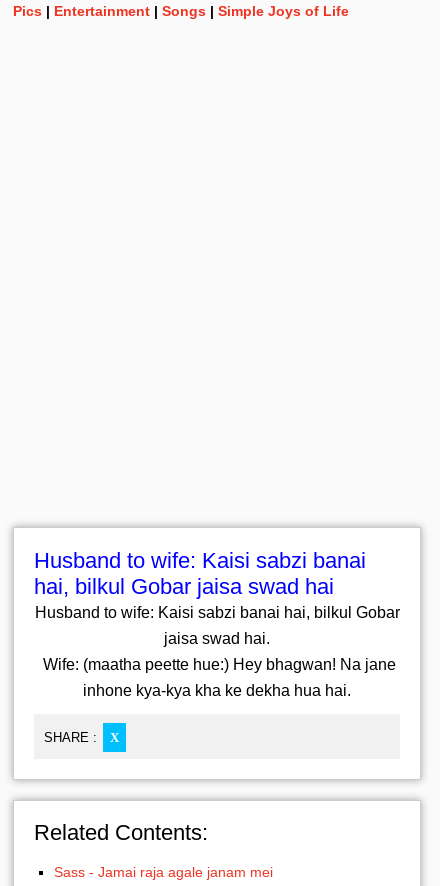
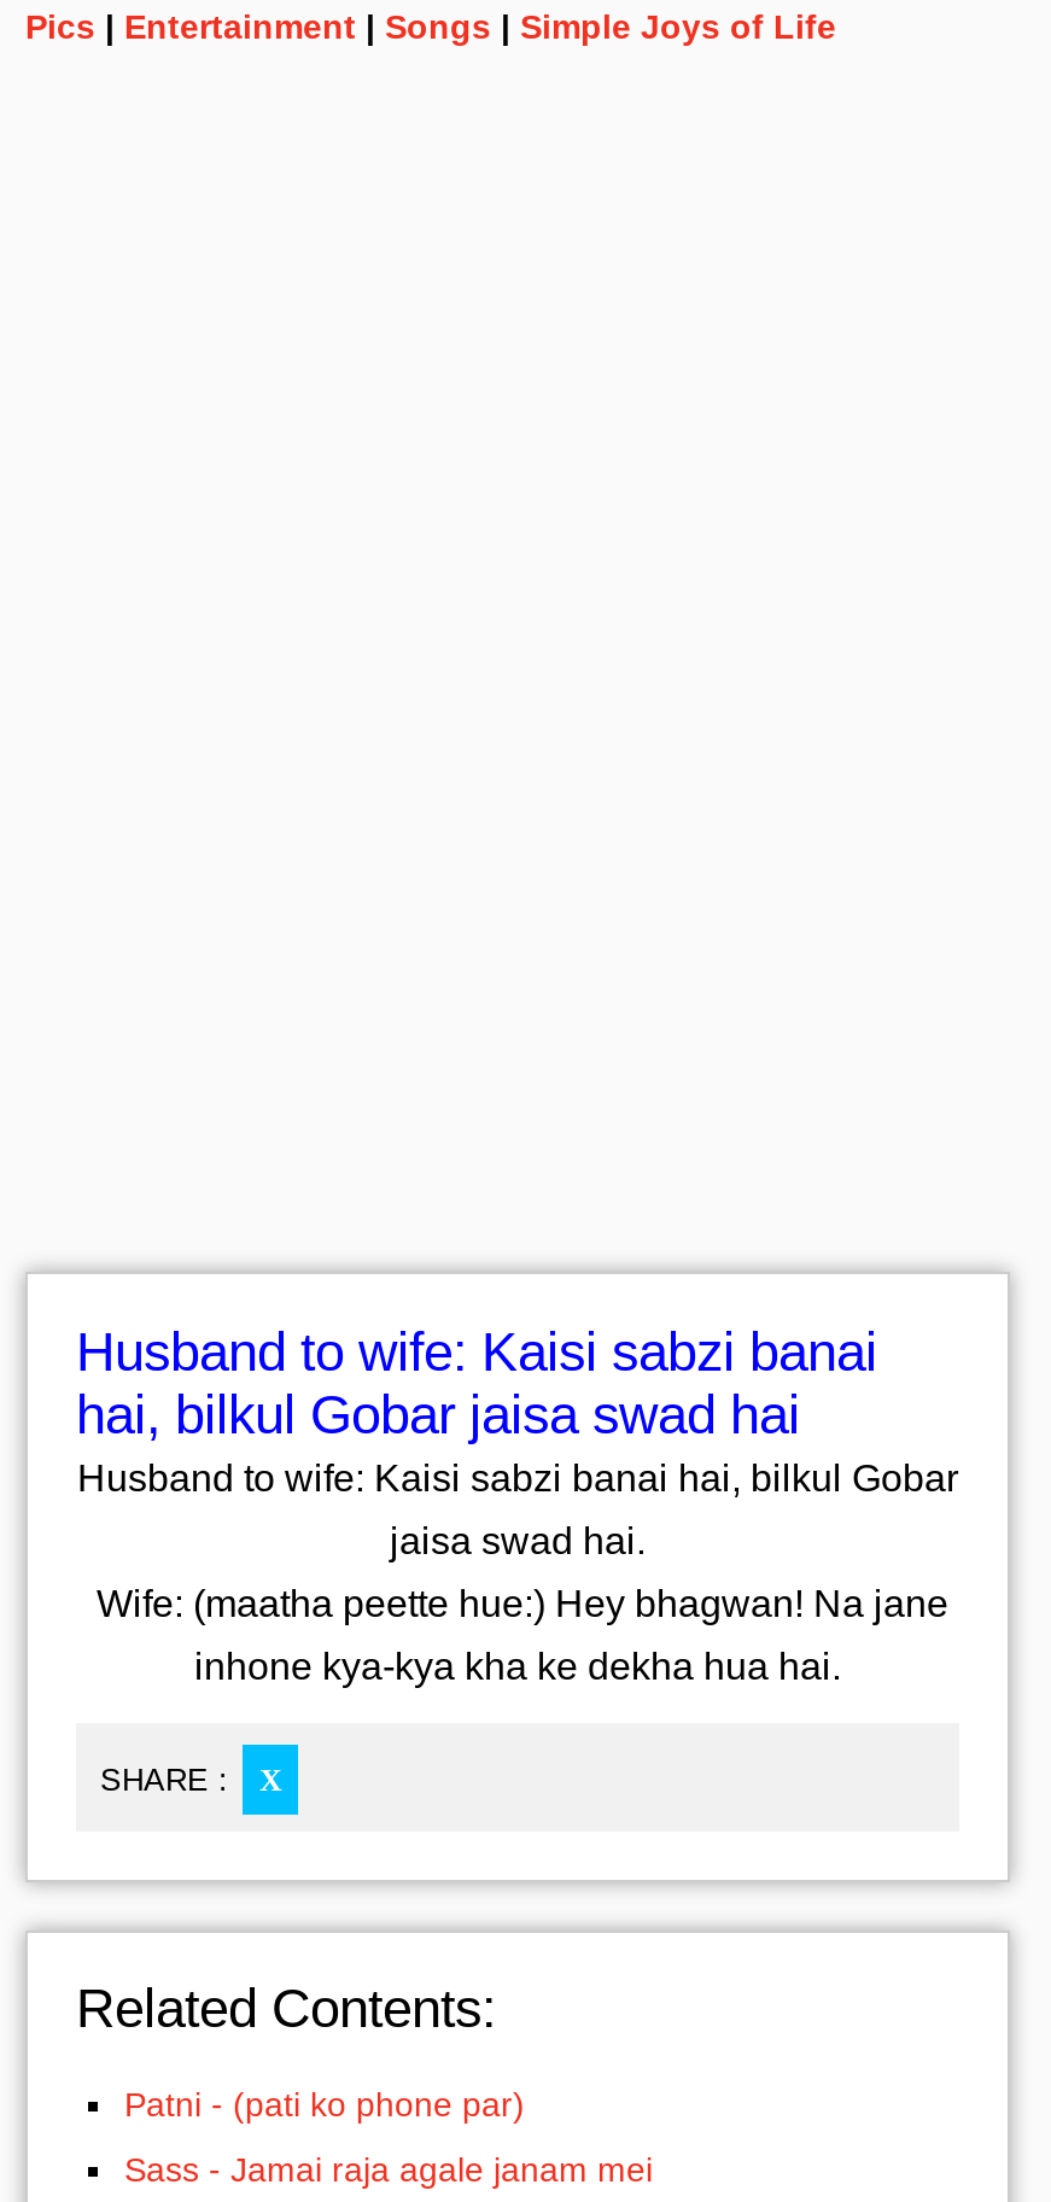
+ Patni - (pati ko phone par)
